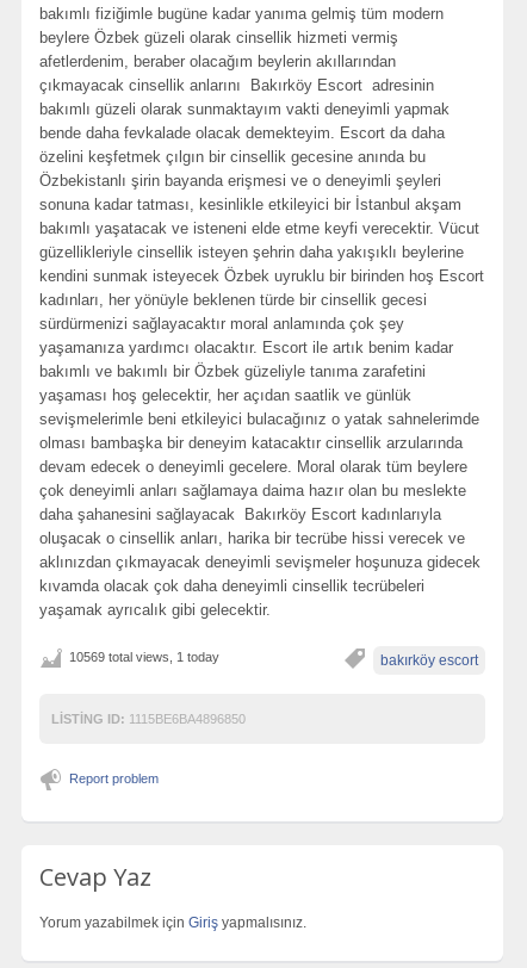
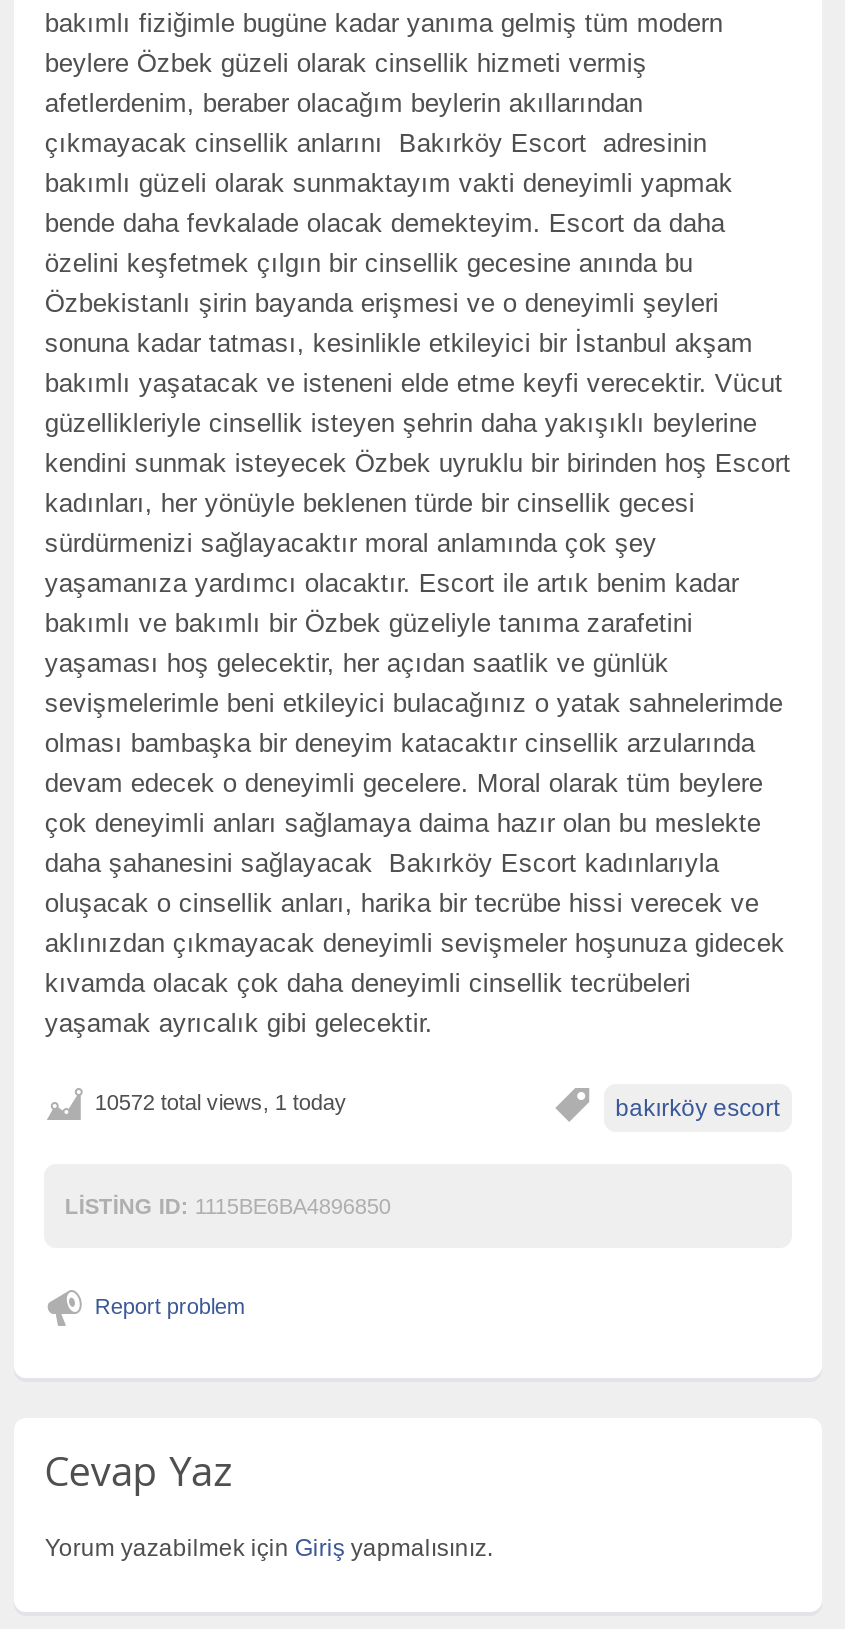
- 10569 total views, 1 today
+ 10572 total views, 1 today
